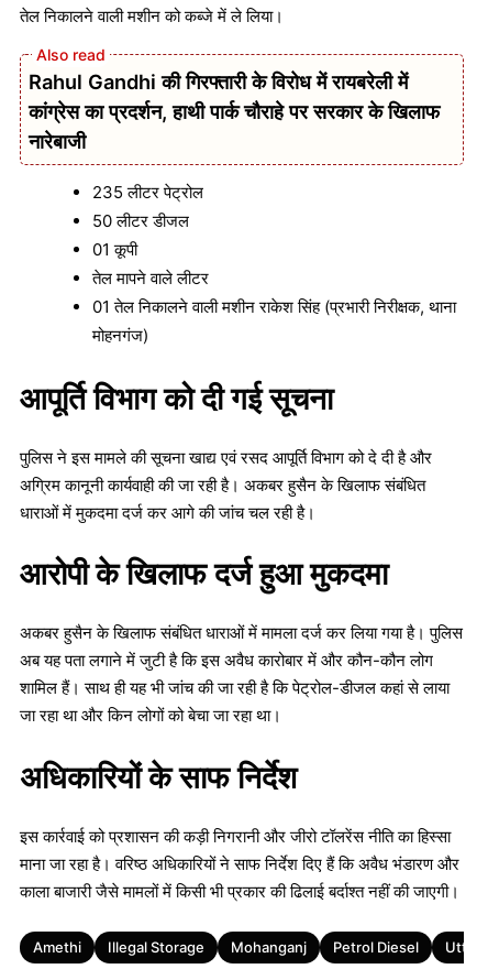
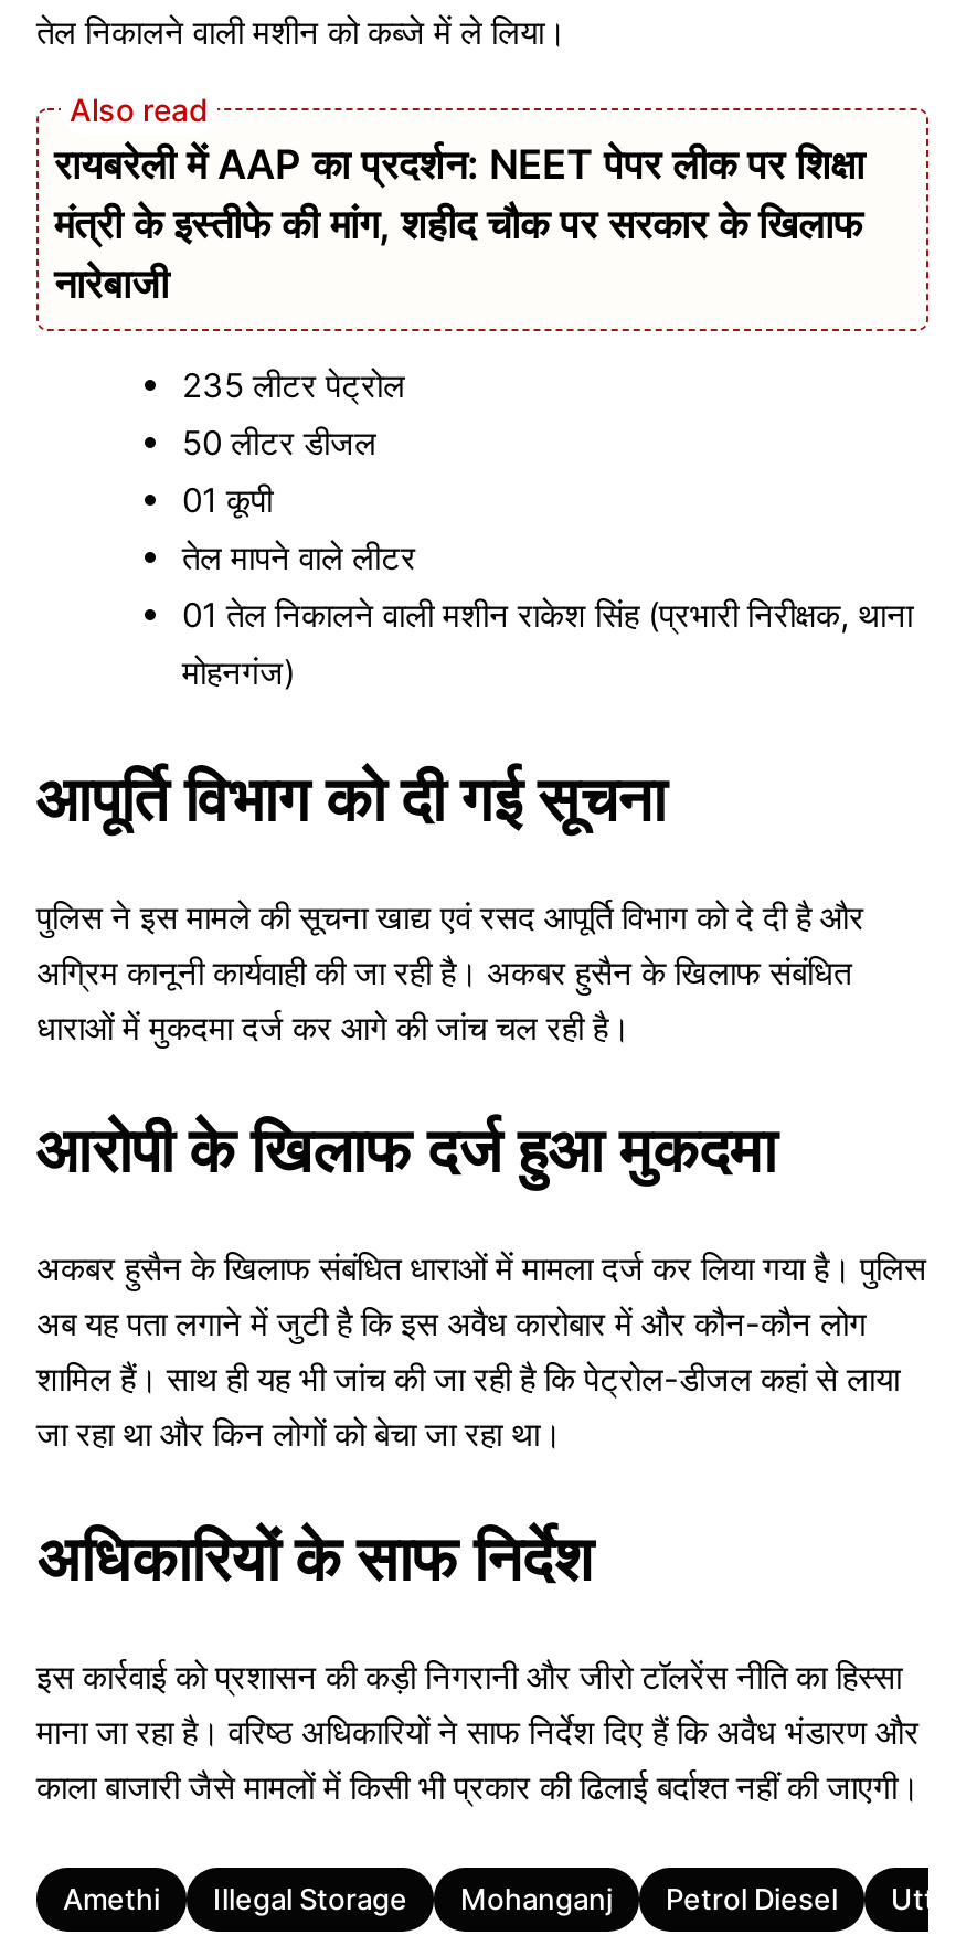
- Rahul Gandhi की गिरफ्तारी के विरोध में रायबरेली में
- कांग्रेस का प्रदर्शन, हाथी पार्क चौराहे पर सरकार के खिलाफ
+ रायबरेली में AAP का प्रदर्शन: NEET पेपर लीक पर शिक्षा
+ मंत्री के इस्तीफे की मांग, शहीद चौक पर सरकार के खिलाफ
